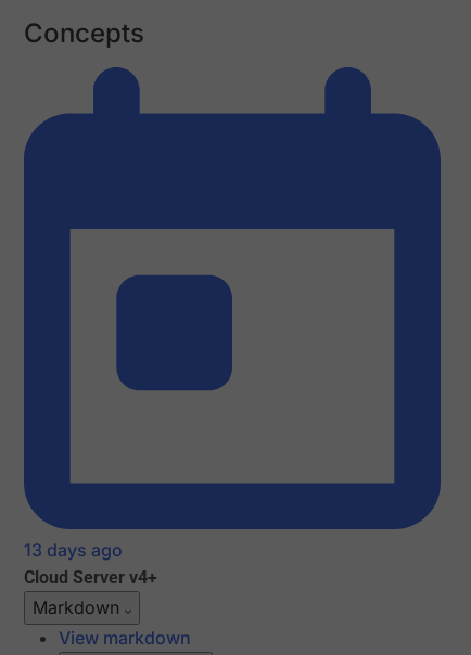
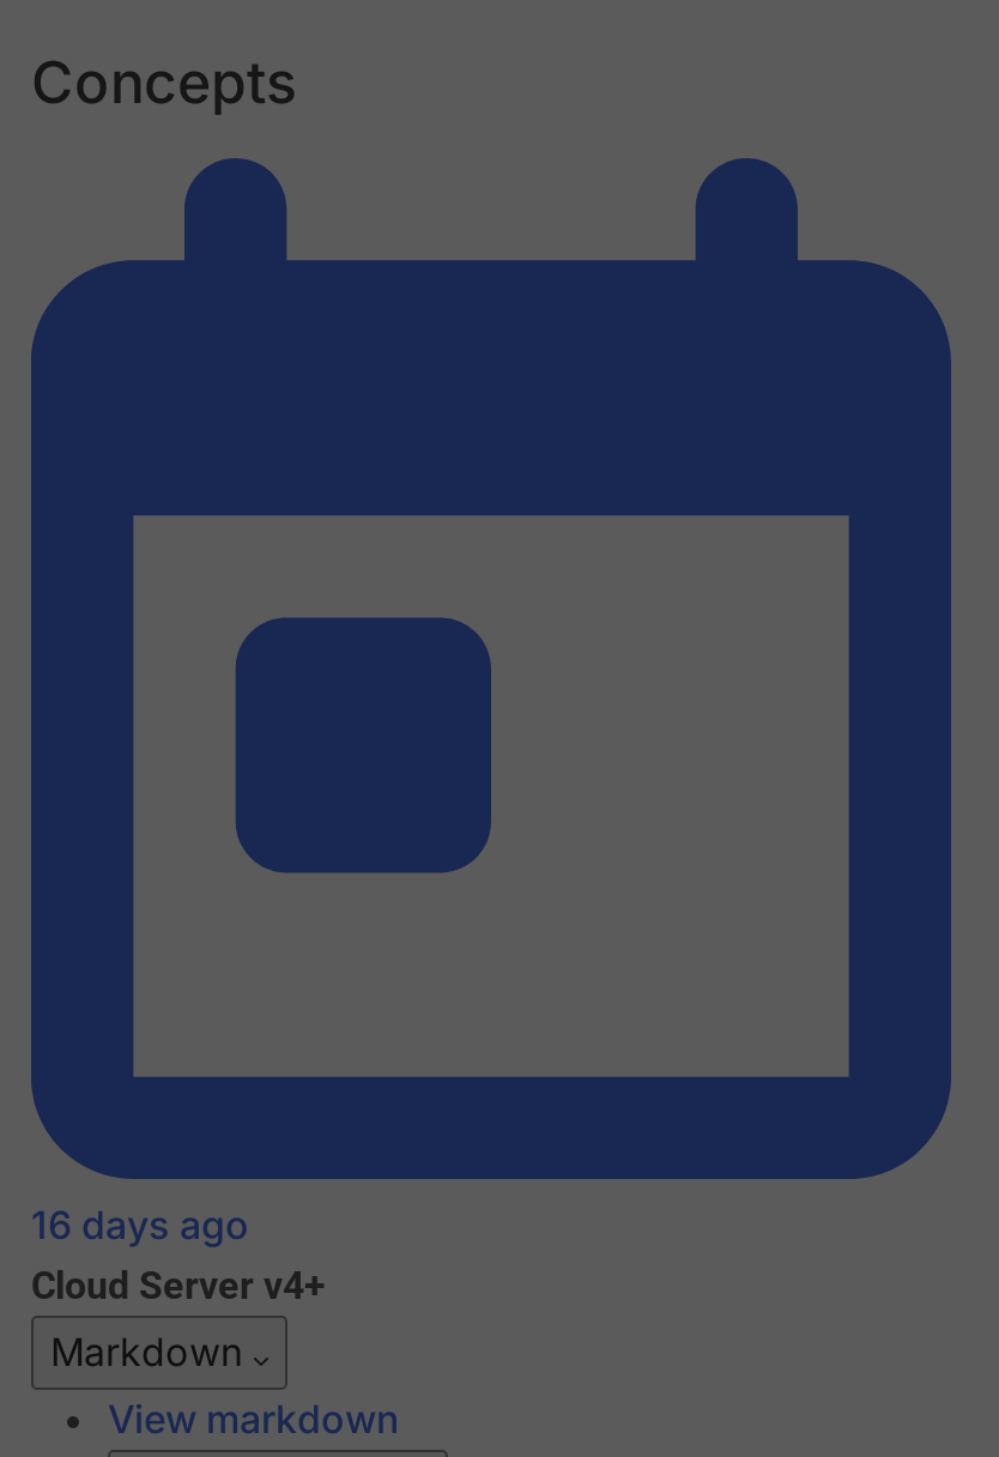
- 13 days ago
+ 16 days ago
